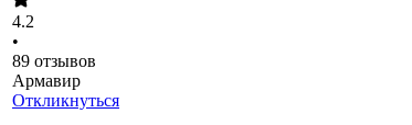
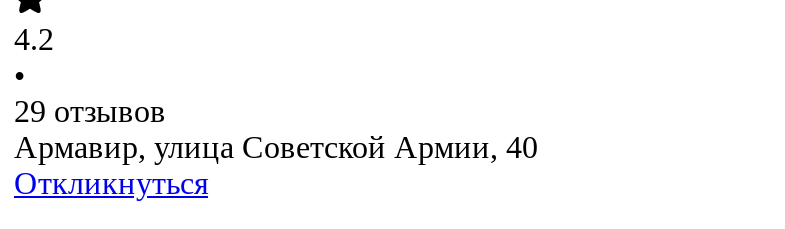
- 89 отзывов
- Армавир
+ 29 отзывов
+ Армавир, улица Советской Армии, 40
